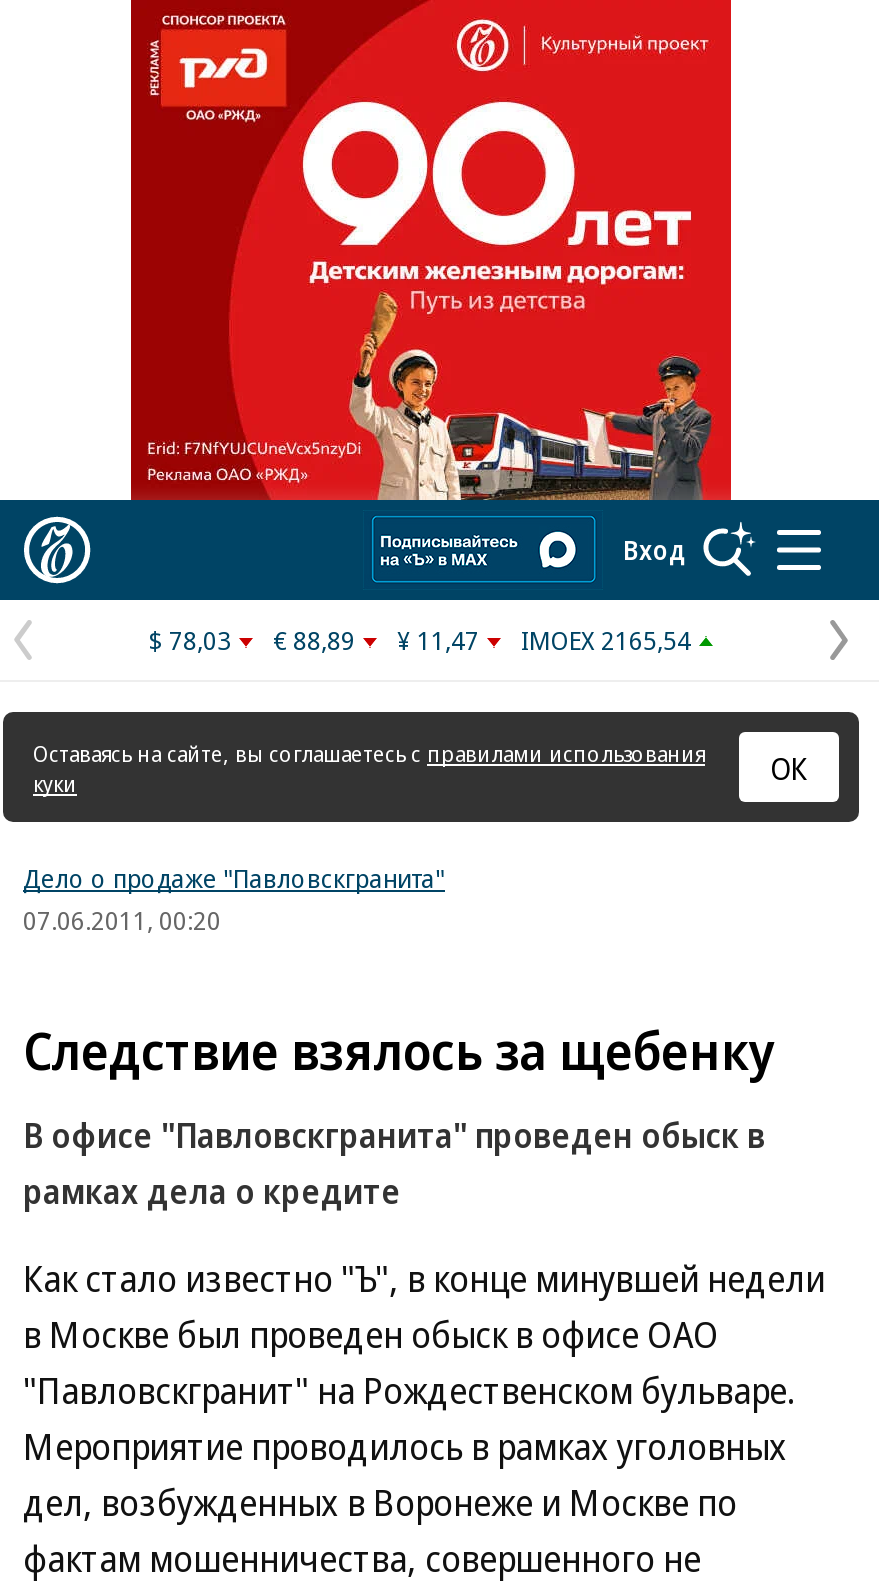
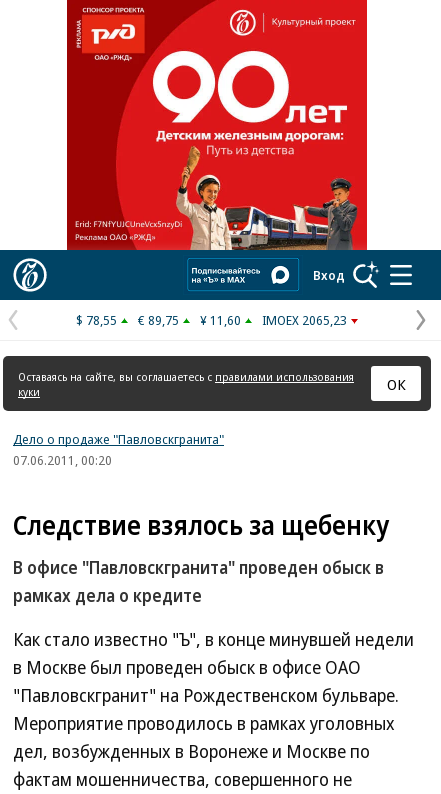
- $ 78,03
+ $ 78,55

- € 88,89
+ € 89,75

- ¥ 11,47
+ ¥ 11,60

- IMOEX 2165,54
+ IMOEX 2065,23
